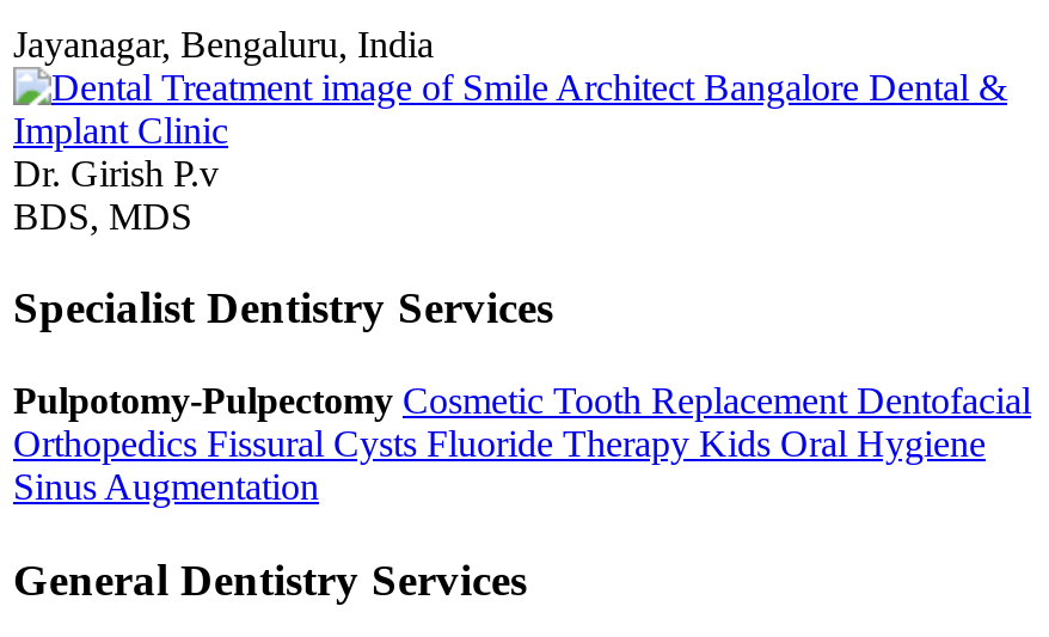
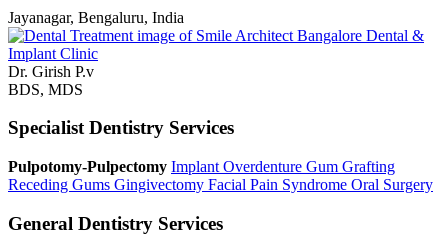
- Pulpotomy-Pulpectomy Cosmetic Tooth Replacement Dentofacial
- Orthopedics Fissural Cysts Fluoride TherapyKids Oral Hygiene
- Sinus Augmentation
+ Pulpotomy-Pulpectomy Implant Overdenture Gum Grafting
+ Receding Gums Gingivectomy Facial Pain Syndrome Oral Surgery
